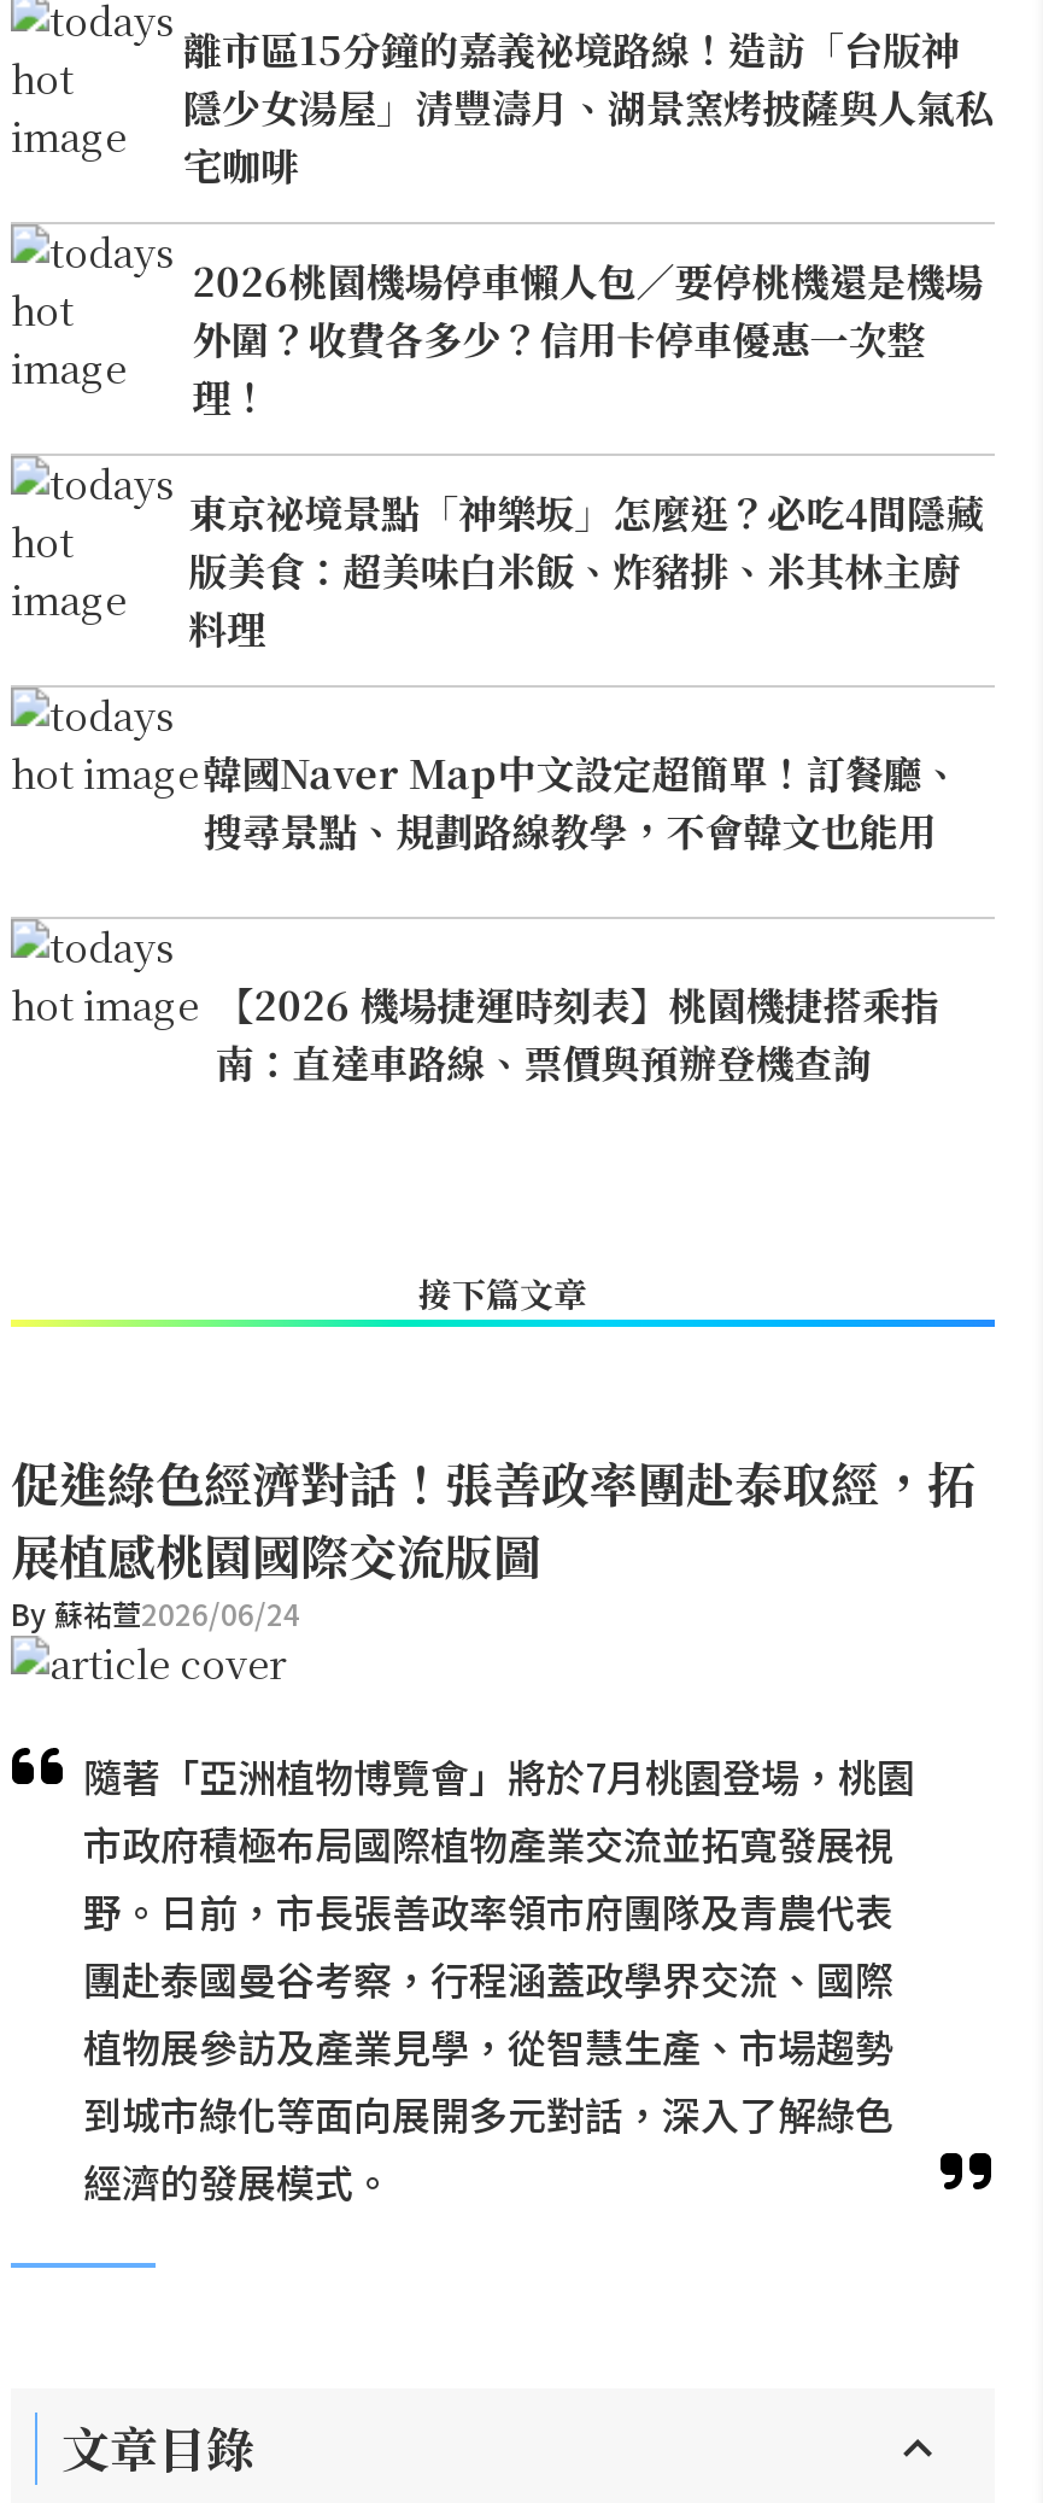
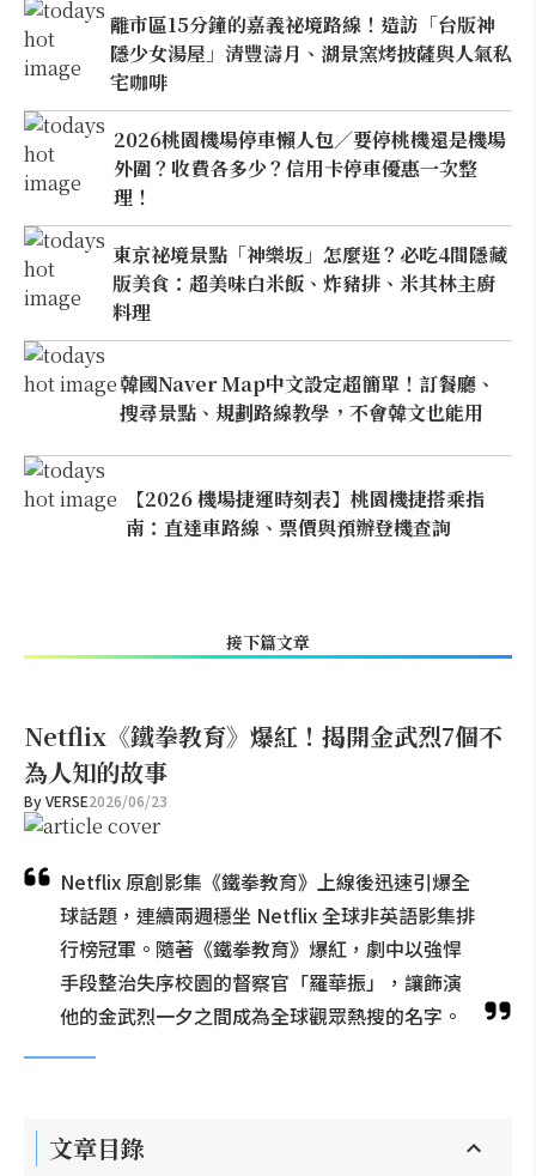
- 促進綠色經濟對話！張善政率團赴泰取經，拓
- 展植感桃園國際交流版圖
- By 蘇祐萱2026/06/24
+ Netflix《鐵拳教育》爆紅！揭開金武烈7個不
+ 為人知的故事
+ By VERSE2026/06/23

- 隨著「亞洲植物博覽會」將於7月桃園登場，桃園
- 市政府積極布局國際植物產業交流並拓寬發展視
- 野。日前，市長張善政率領市府團隊及青農代表
- 團赴泰國曼谷考察，行程涵蓋政學界交流、國際
- 植物展參訪及產業見學，從智慧生產、市場趨勢
- 到城市綠化等面向展開多元對話，深入了解綠色
- 經濟的發展模式。
+ Netflix 原創影集《鐵拳教育》上線後迅速引爆全
+ 球話題，連續兩週穩坐 Netflix 全球非英語影集排
+ 行榜冠軍。隨著《鐵拳教育》爆紅，劇中以強悍
+ 手段整治失序校園的督察官「羅華振」，讓飾演
+ 他的金武烈一夕之間成為全球觀眾熱搜的名字。
